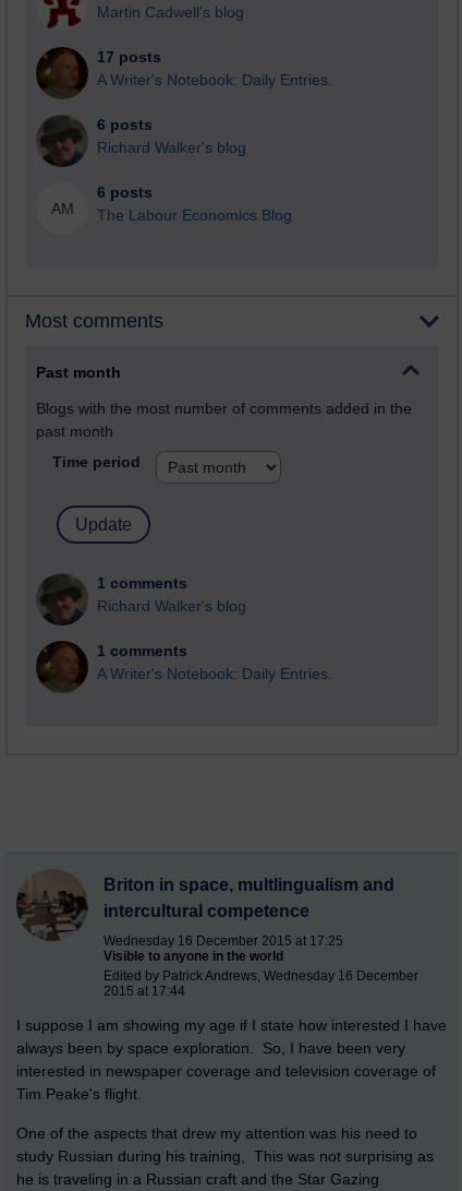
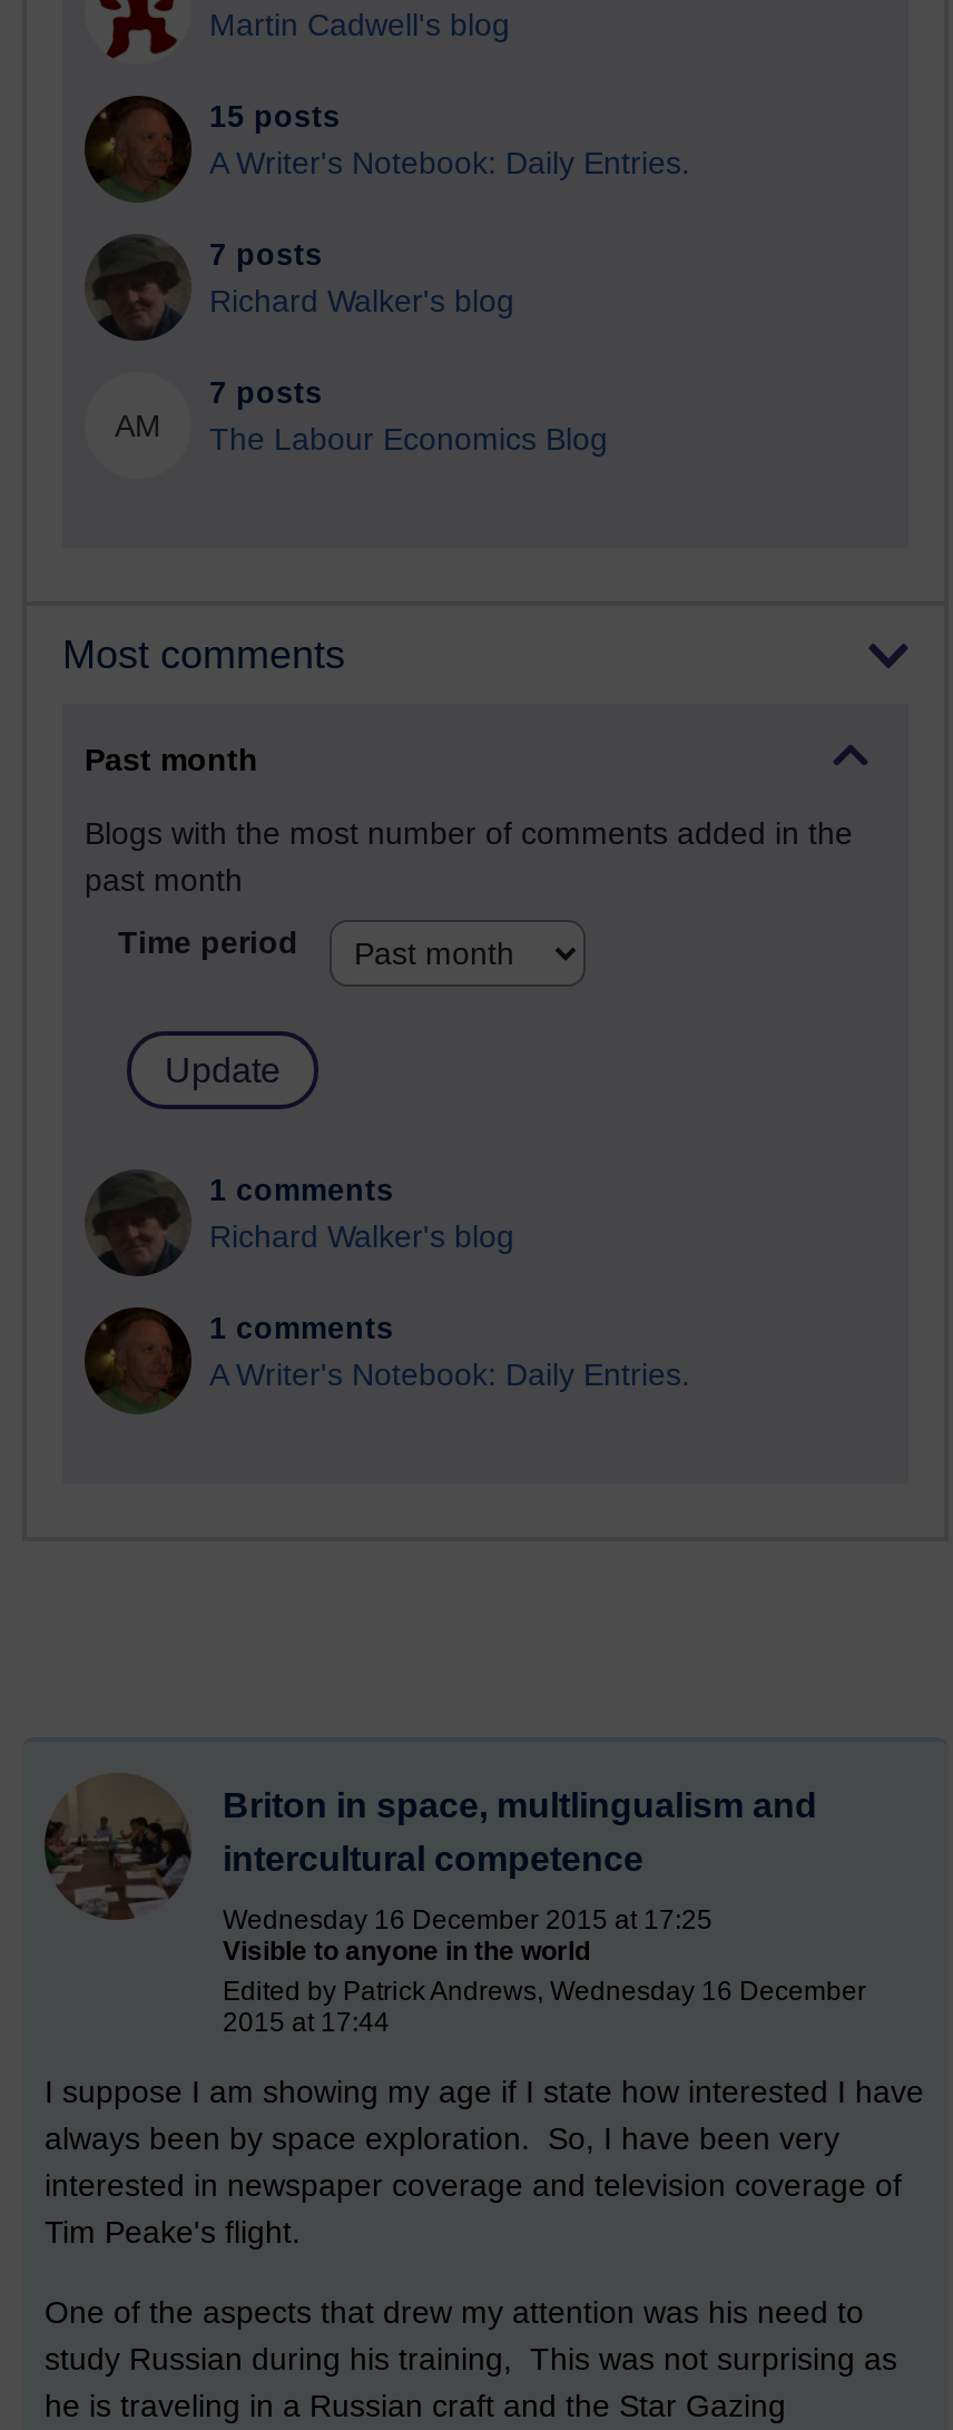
- 17 posts
+ 15 posts

- 6 posts
+ 7 posts

- 6 posts
+ 7 posts
